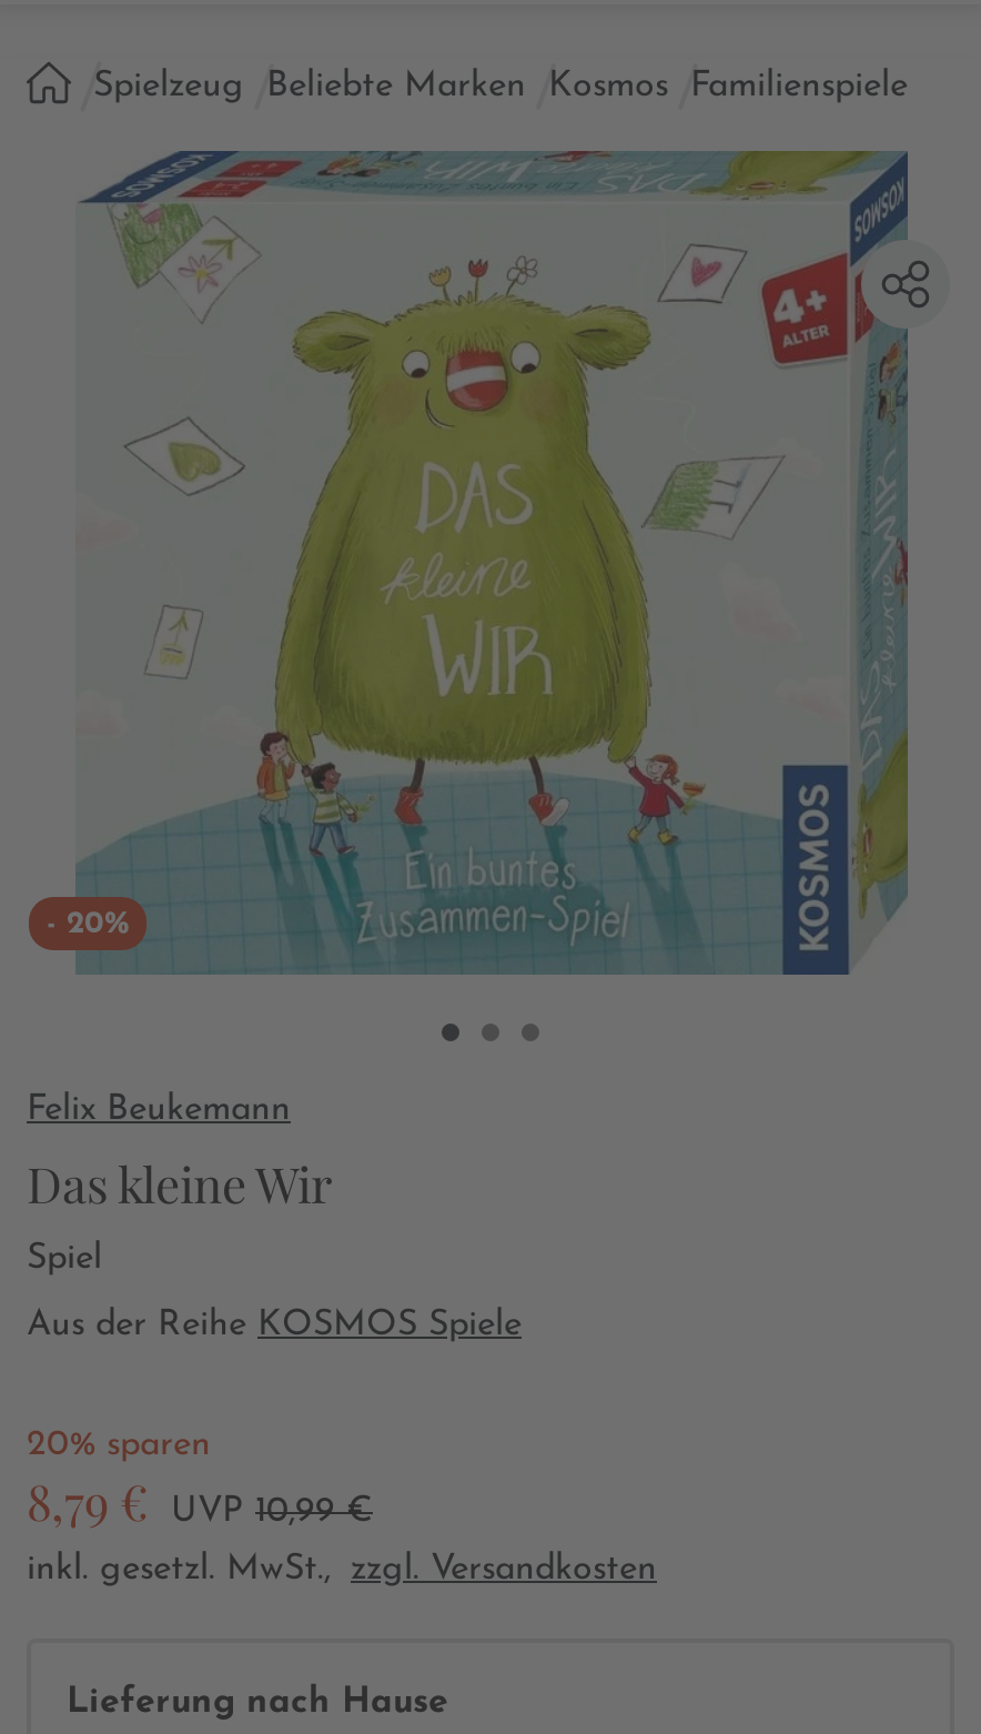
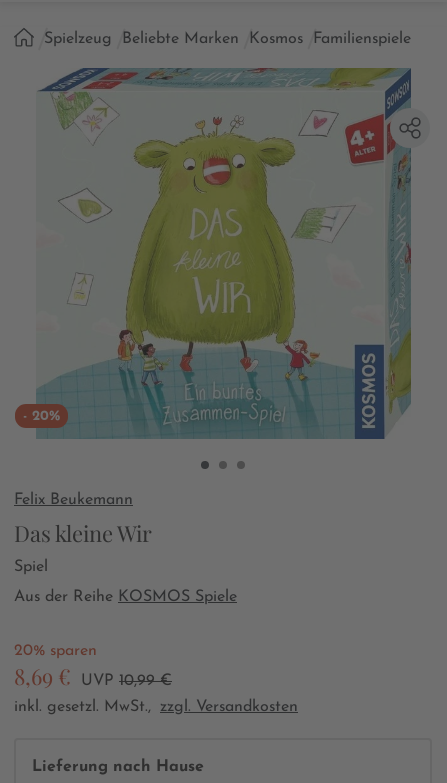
- 8,79 € UVP 10,99 €
+ 8,69 € UVP 10,99 €
